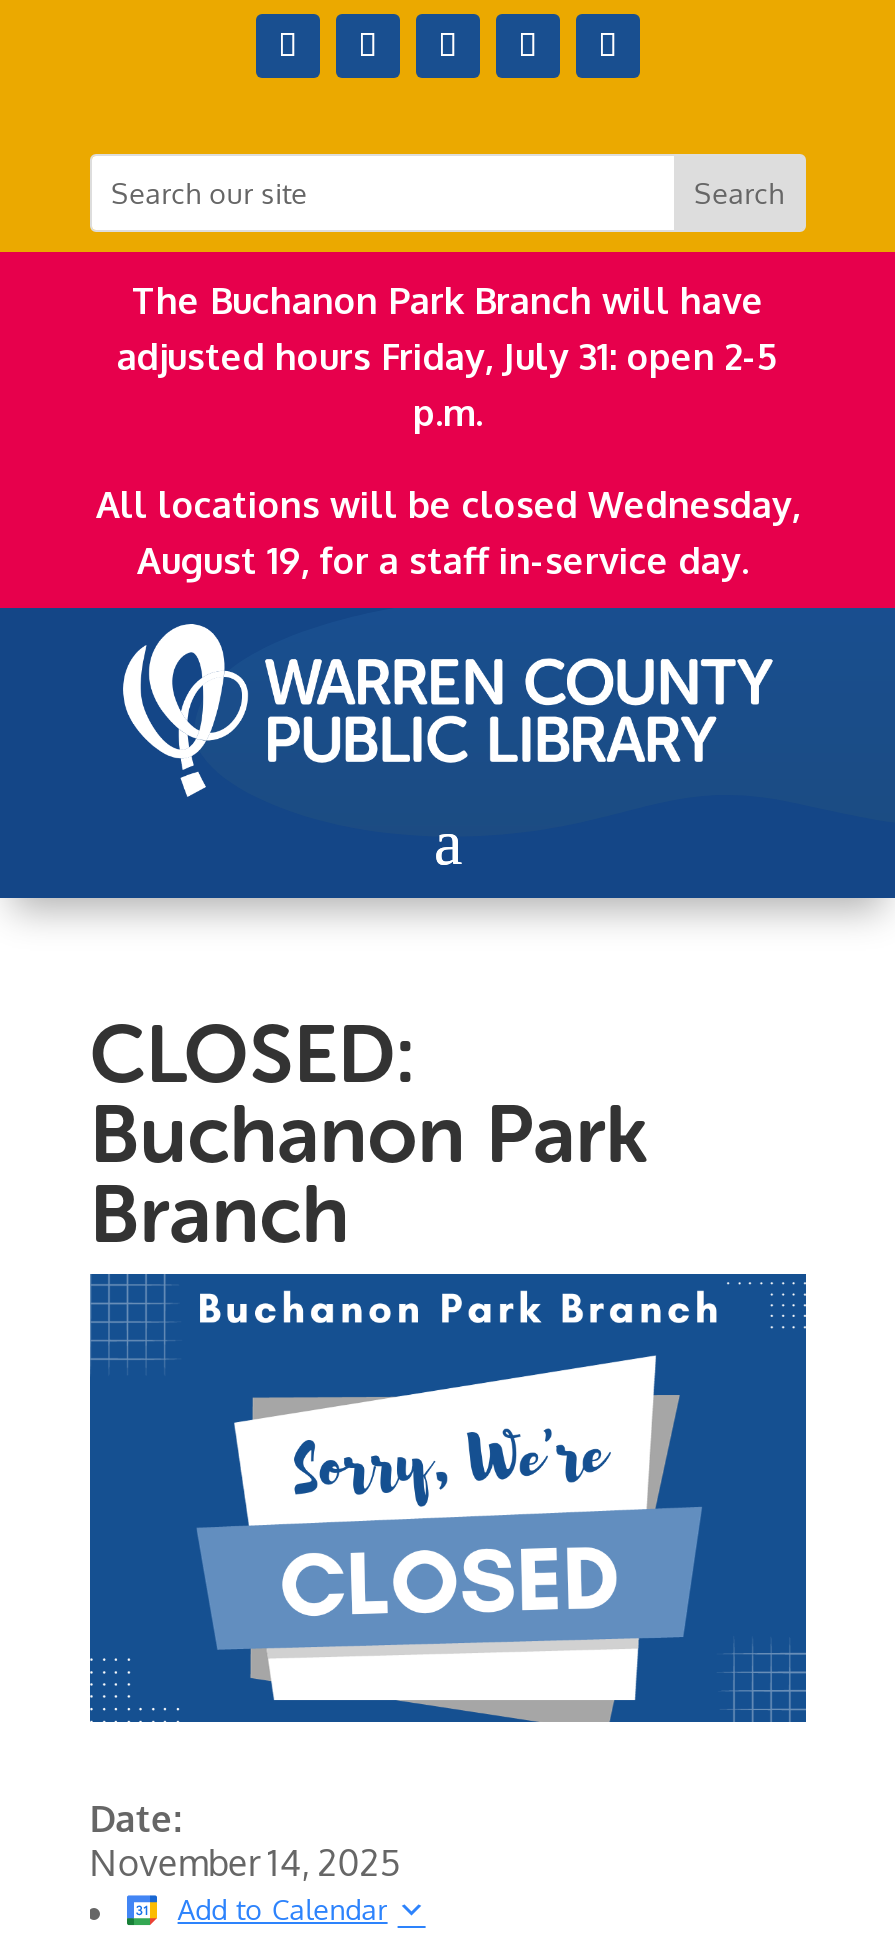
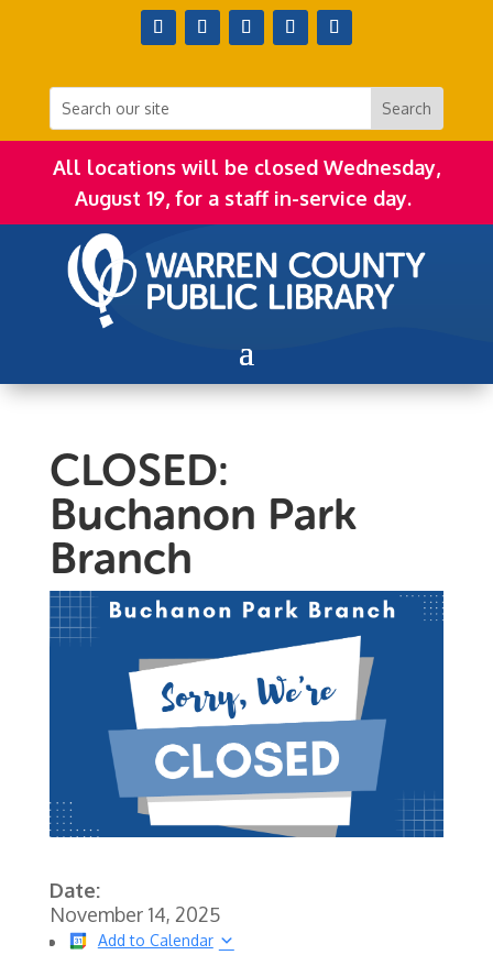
- The Buchanon Park Branch will have
- adjusted hours Friday, July 31: open 2-5
- p.m.
